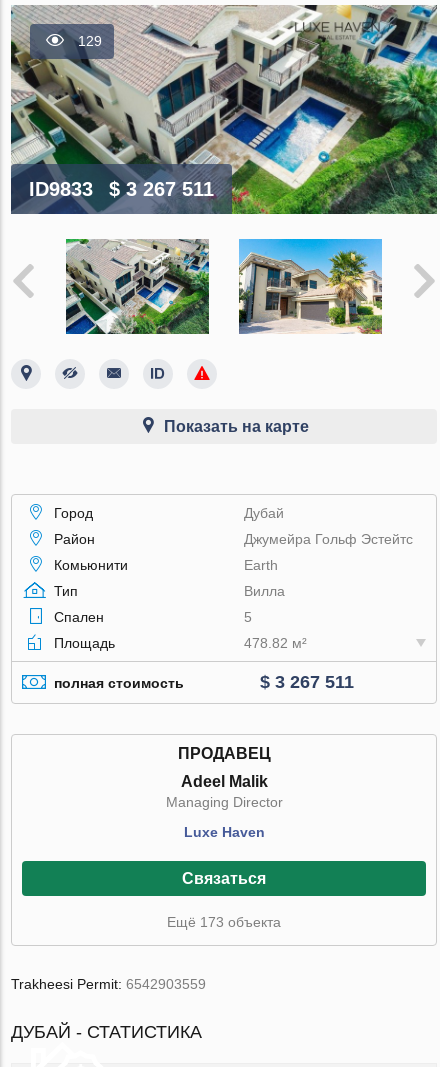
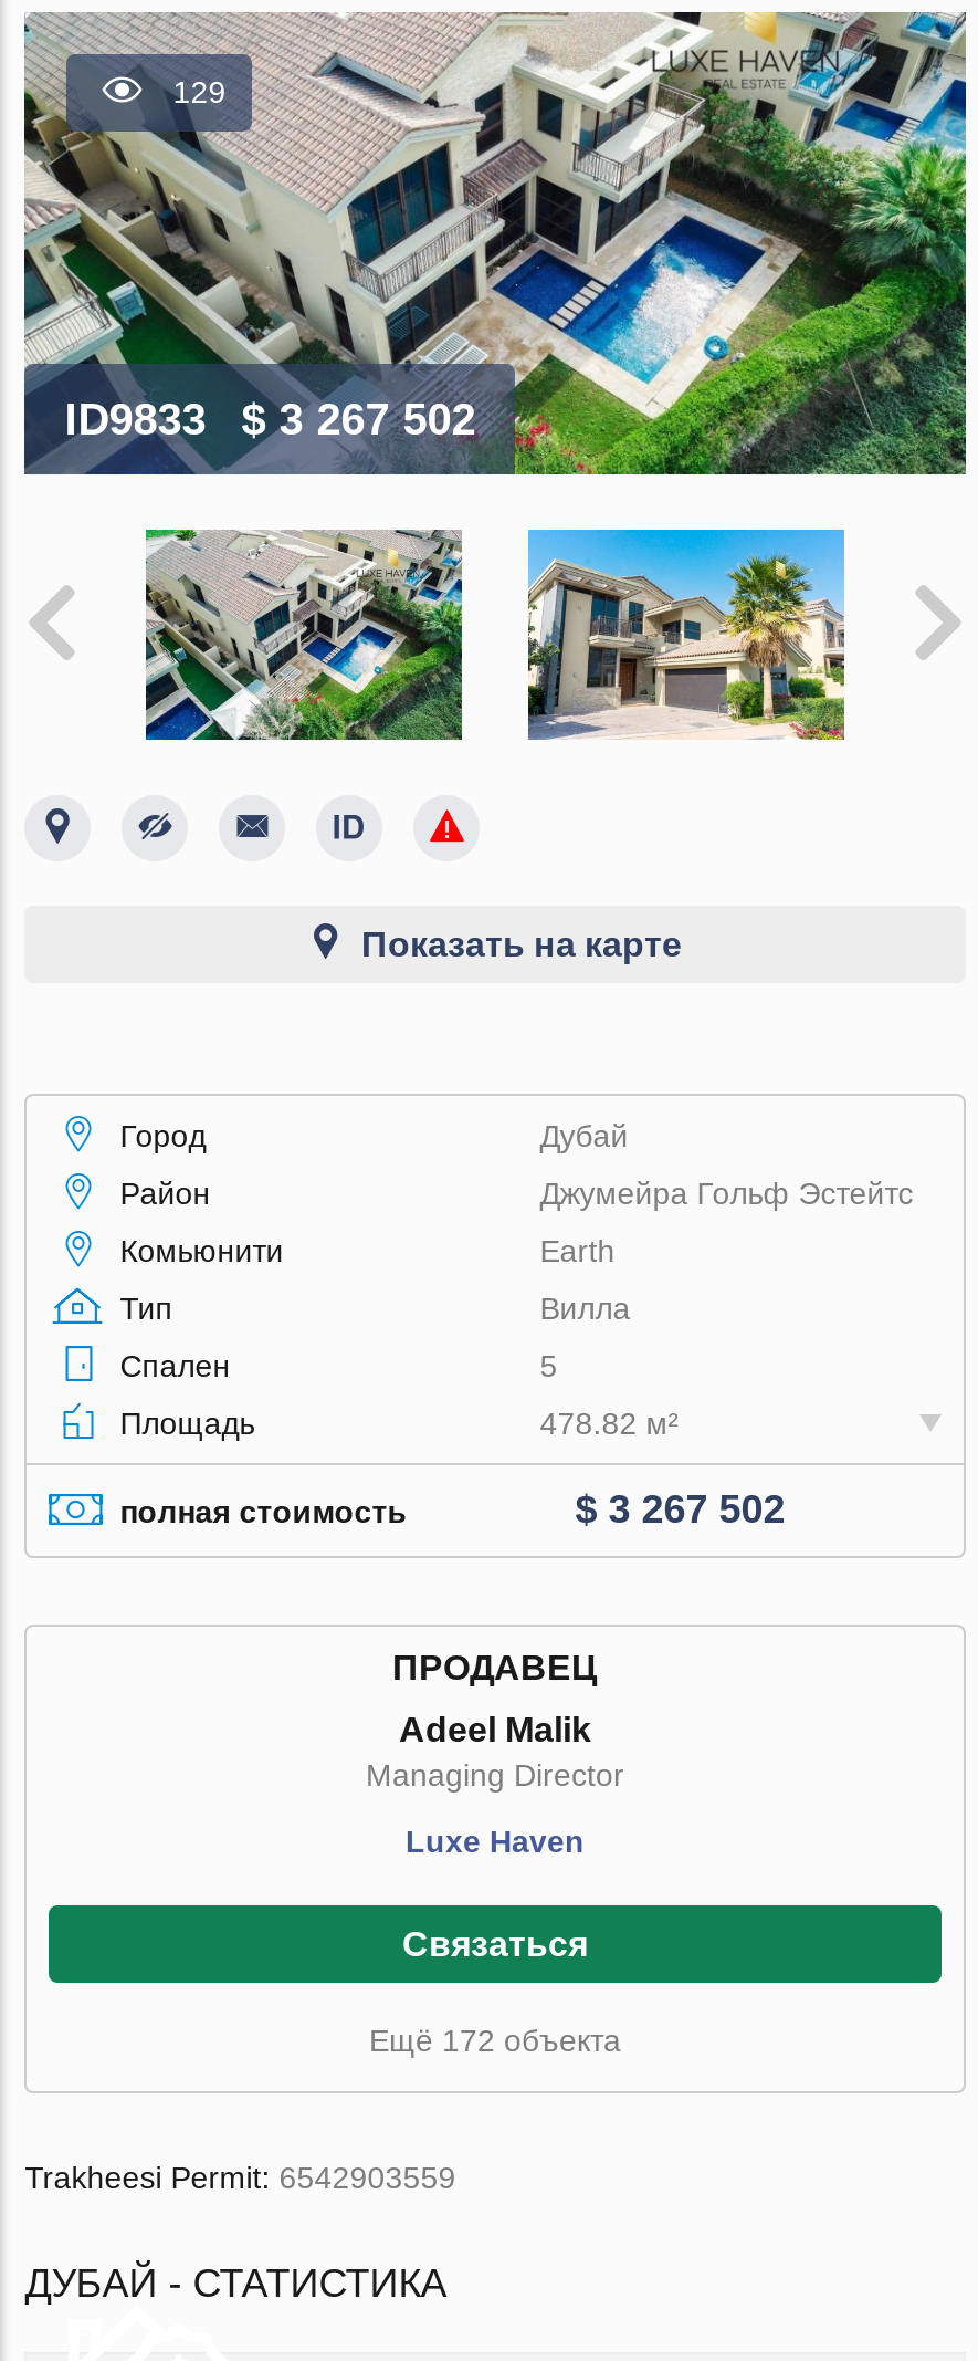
- ID9833 $ 3 267 511
+ ID9833 $ 3 267 502

- $ 3 267 511
+ $ 3 267 502

- Ещё 173 объекта
+ Ещё 172 объекта
